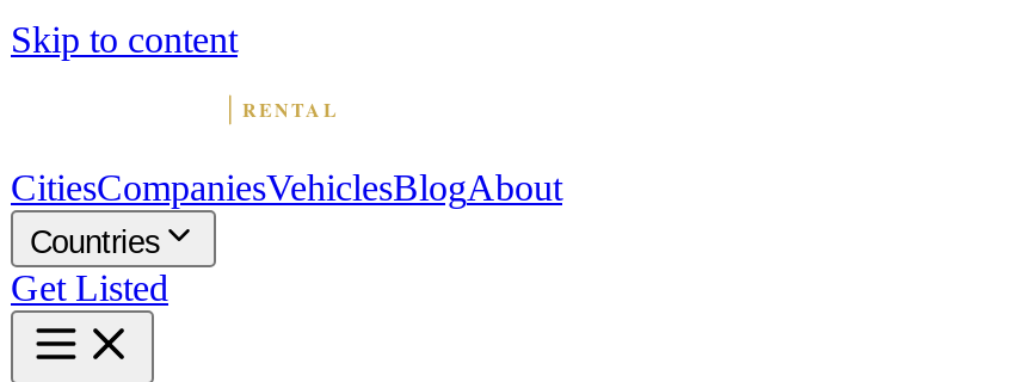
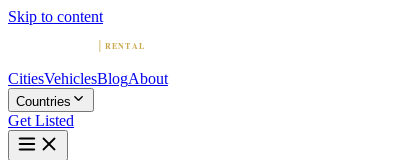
- CitiesCompaniesVehiclesBlogAbout
+ CitiesVehiclesBlogAbout
